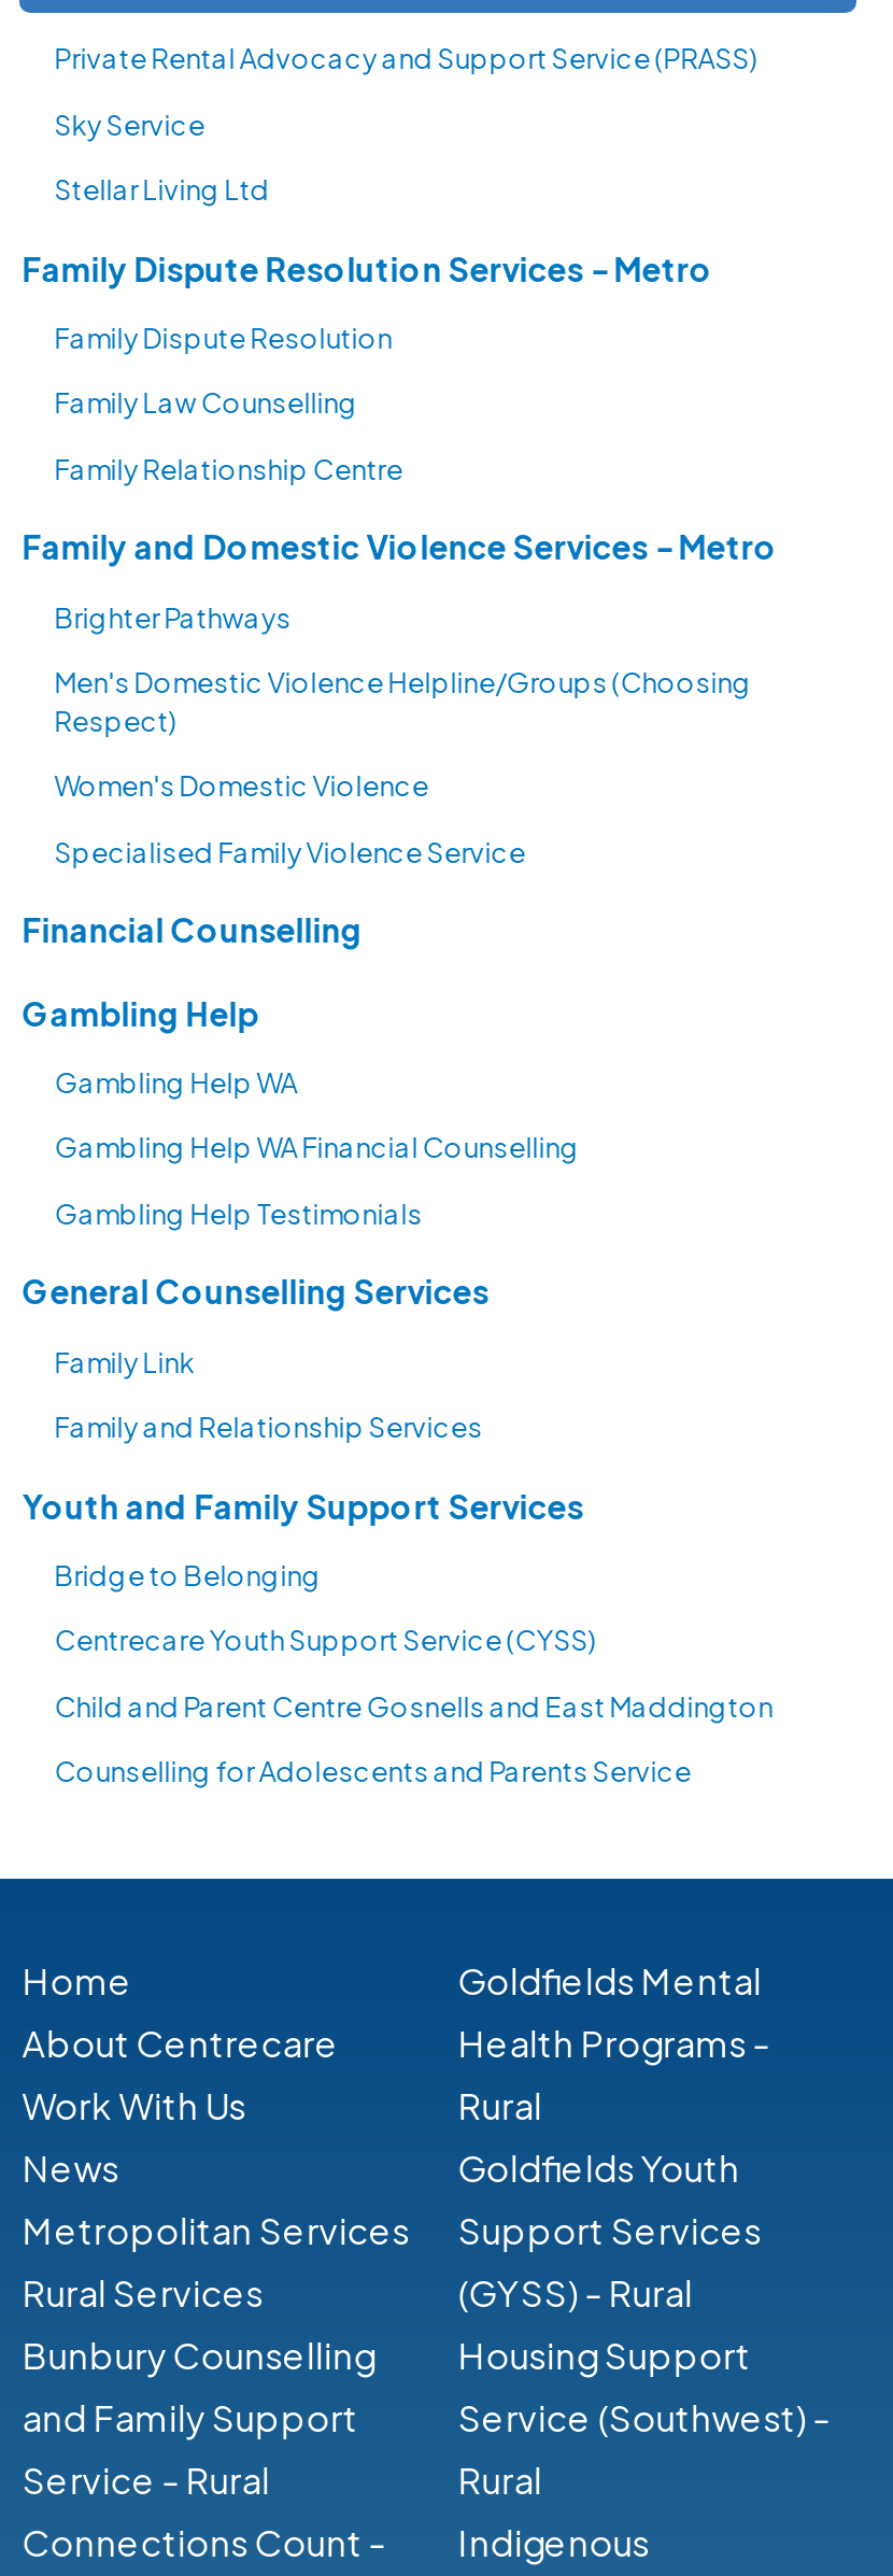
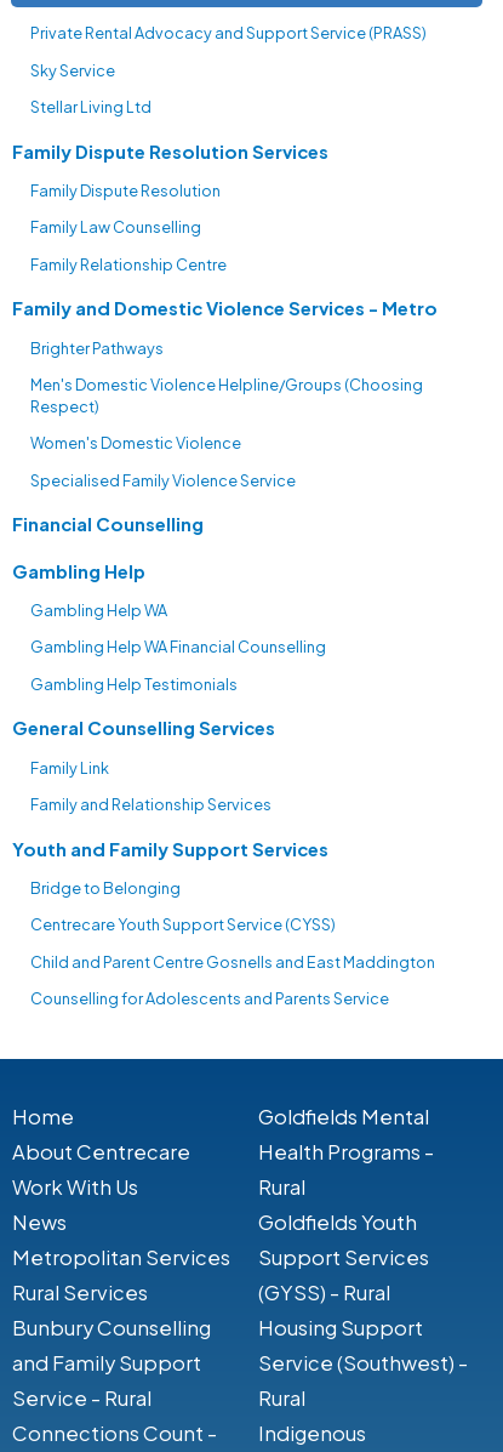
- Family Dispute Resolution Services - Metro
+ Family Dispute Resolution Services
